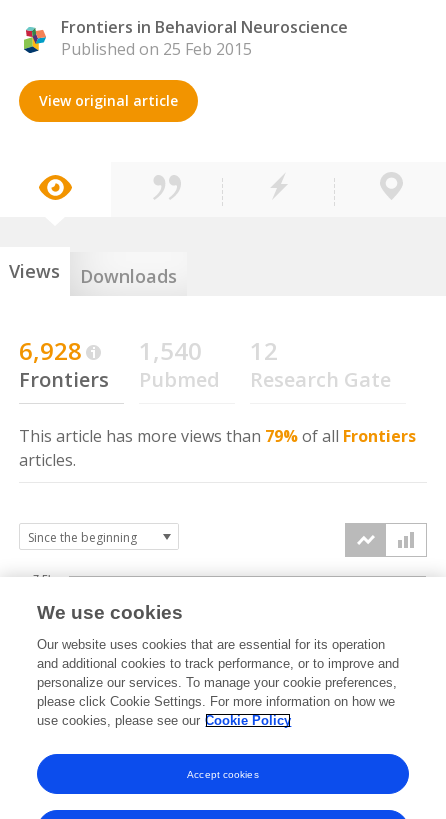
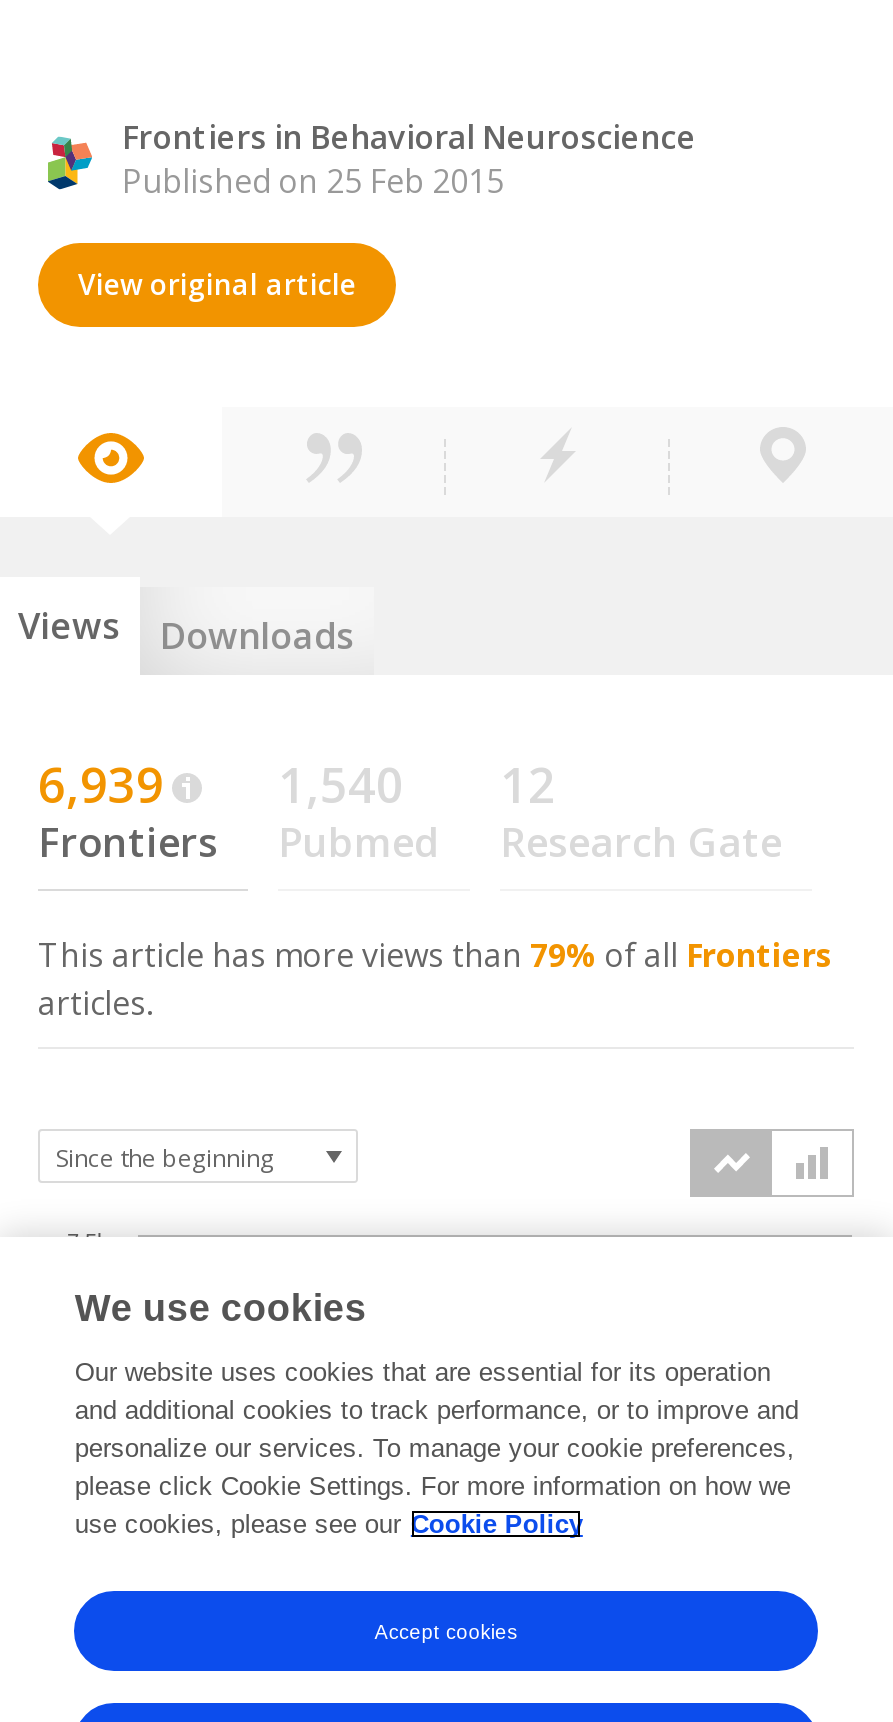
- 6,928
+ 6,939
